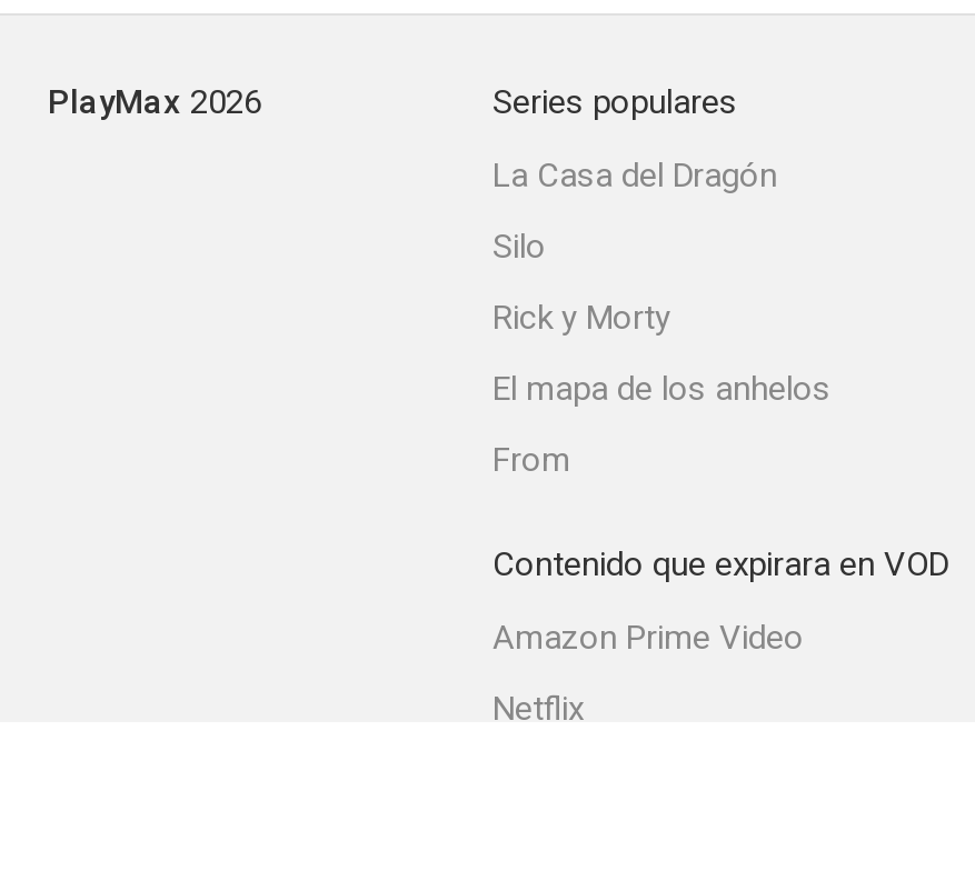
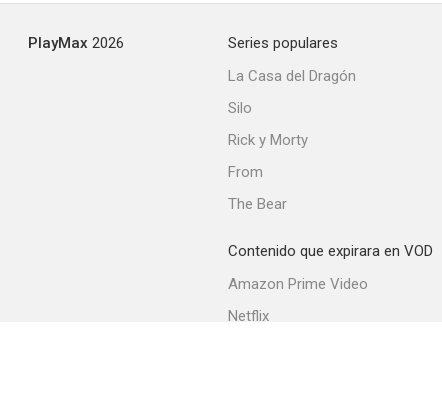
- El mapa de los anhelos

moved up: From

+ The Bear
